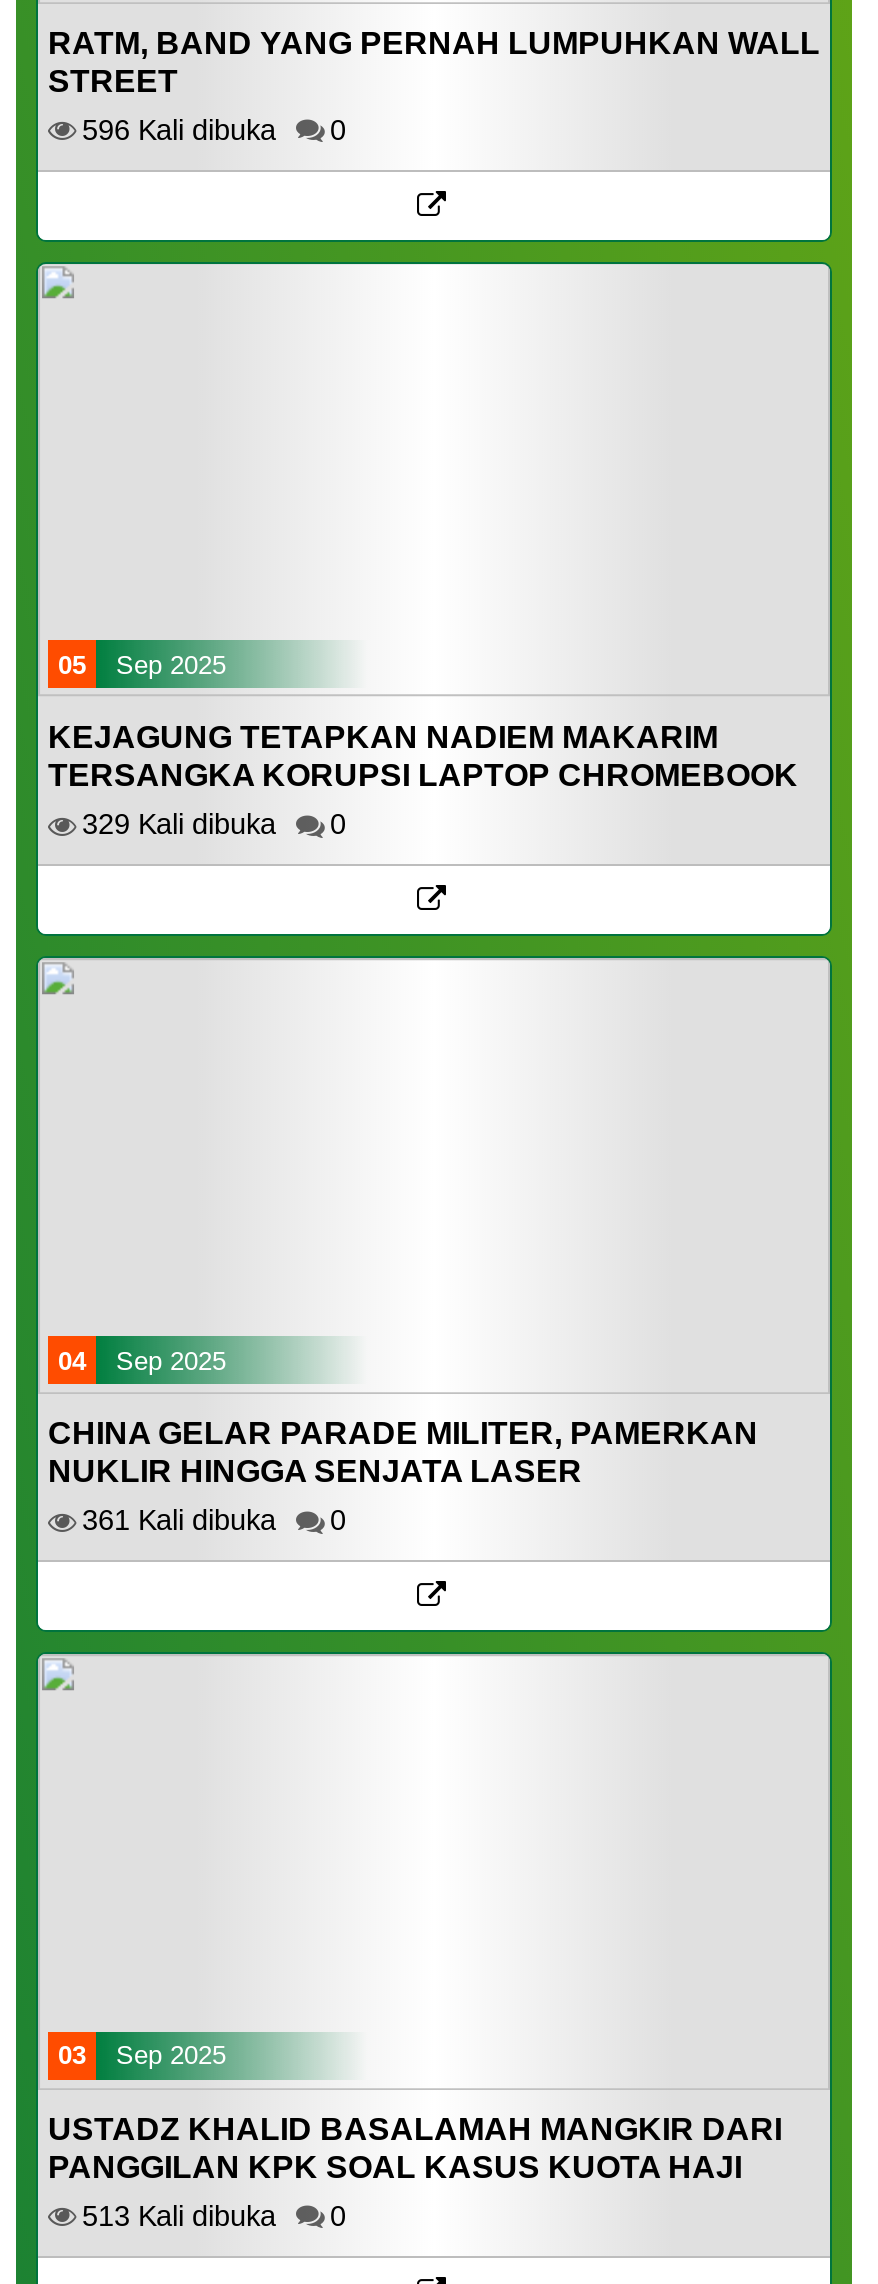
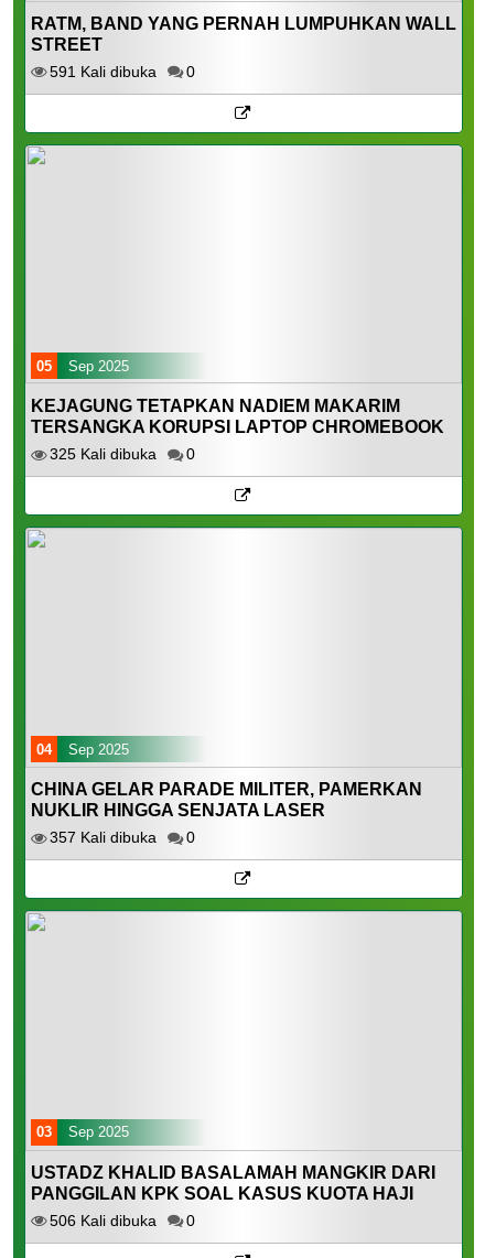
- 596 Kali dibuka 0
+ 591 Kali dibuka 0

- 329 Kali dibuka 0
+ 325 Kali dibuka 0

- 361 Kali dibuka 0
+ 357 Kali dibuka 0

- 513 Kali dibuka 0
+ 506 Kali dibuka 0
